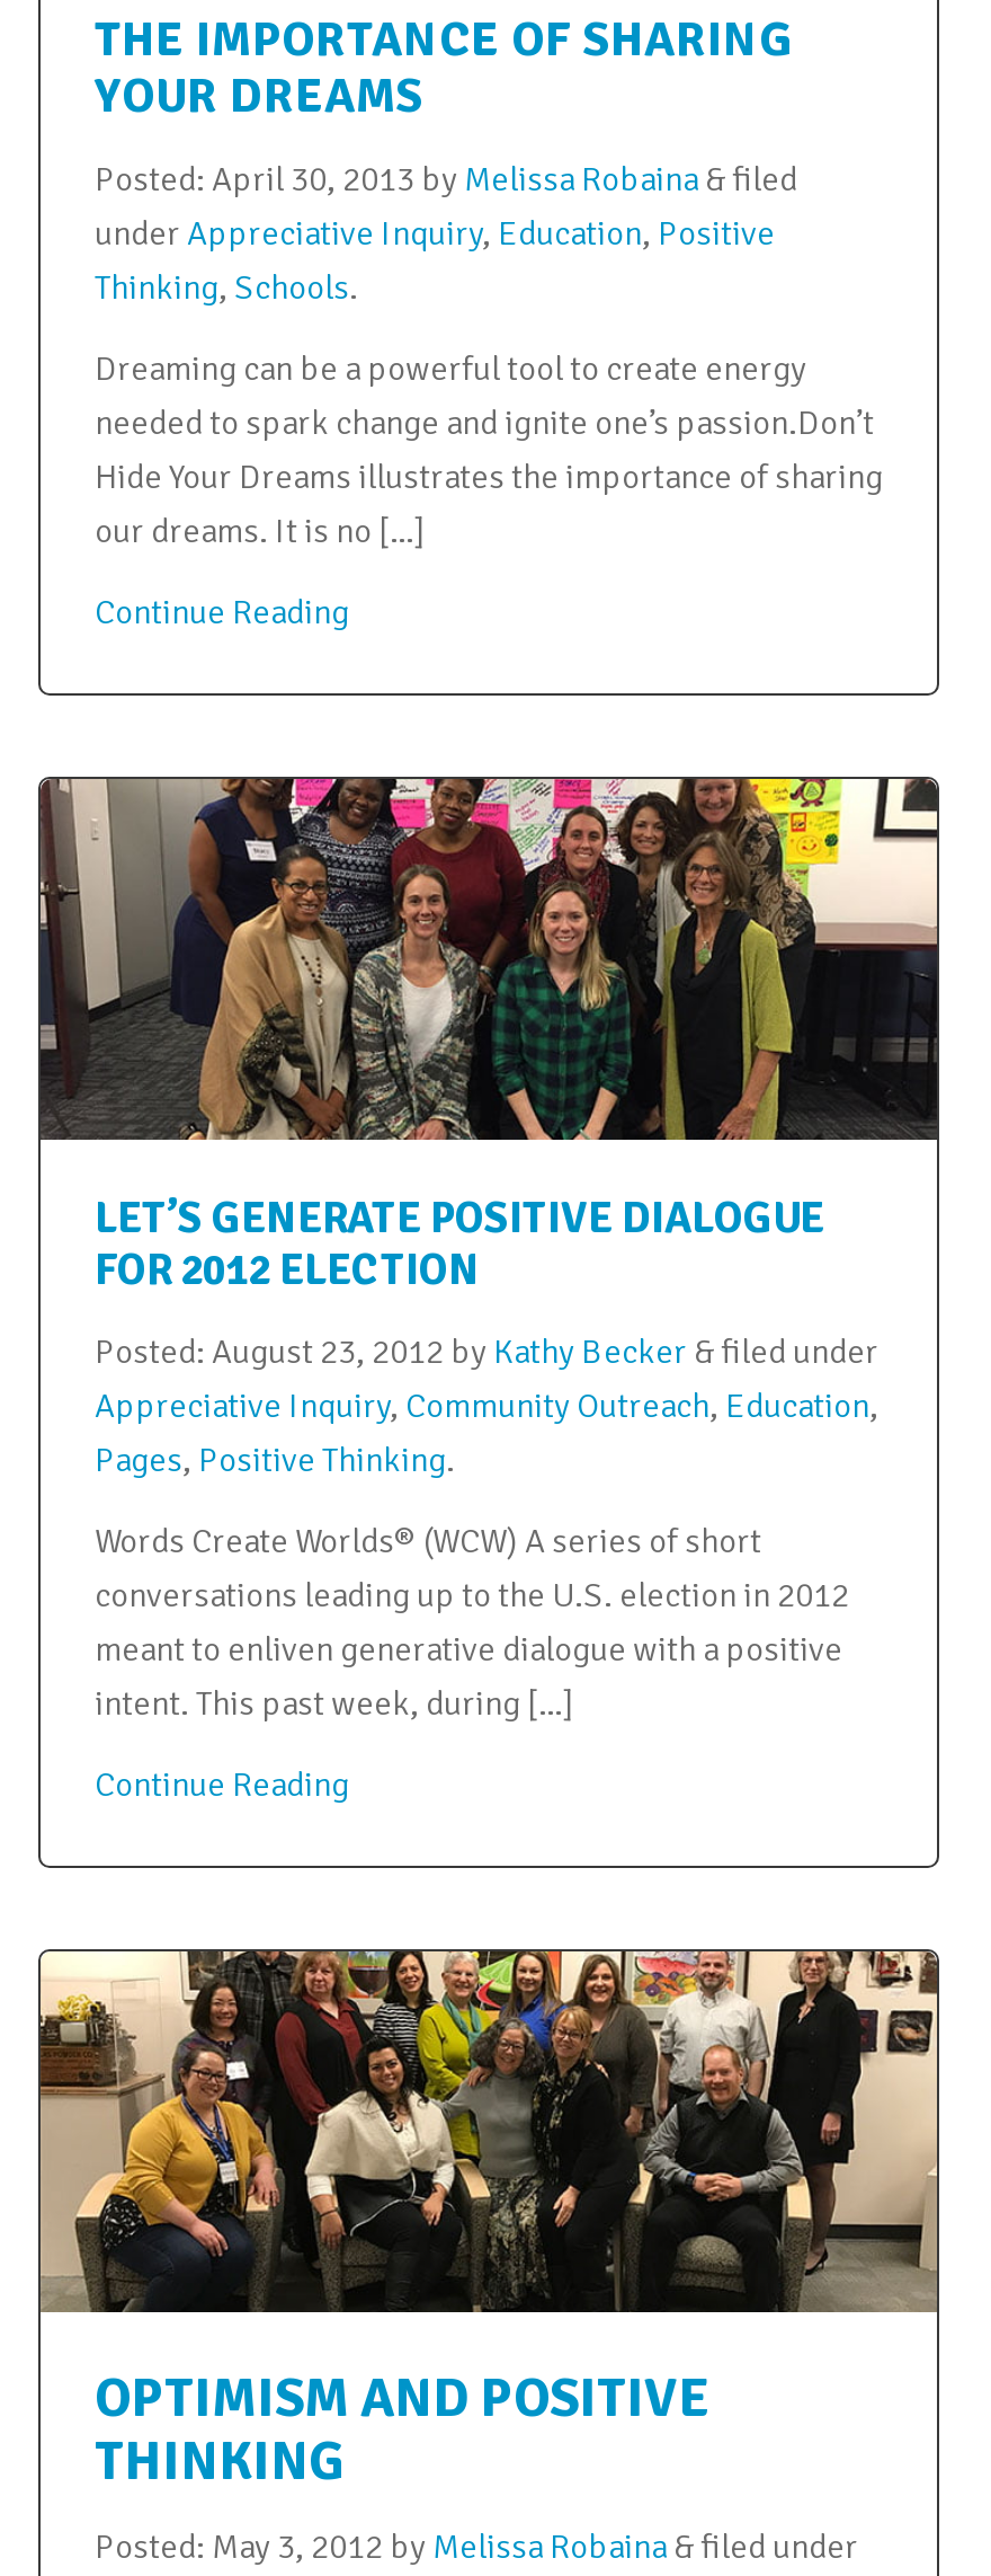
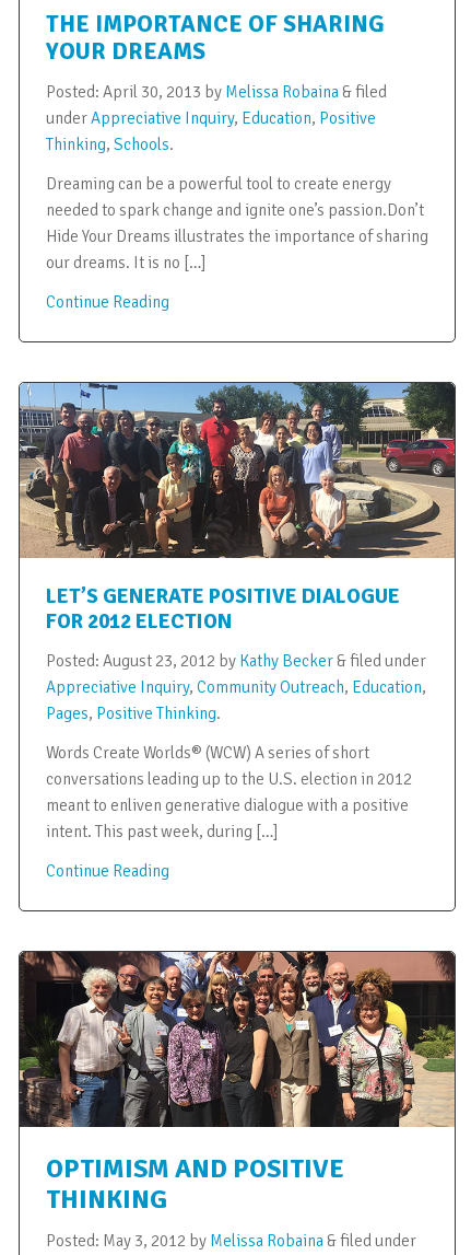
- [image]
+ [image]

- [image]
+ [image]
